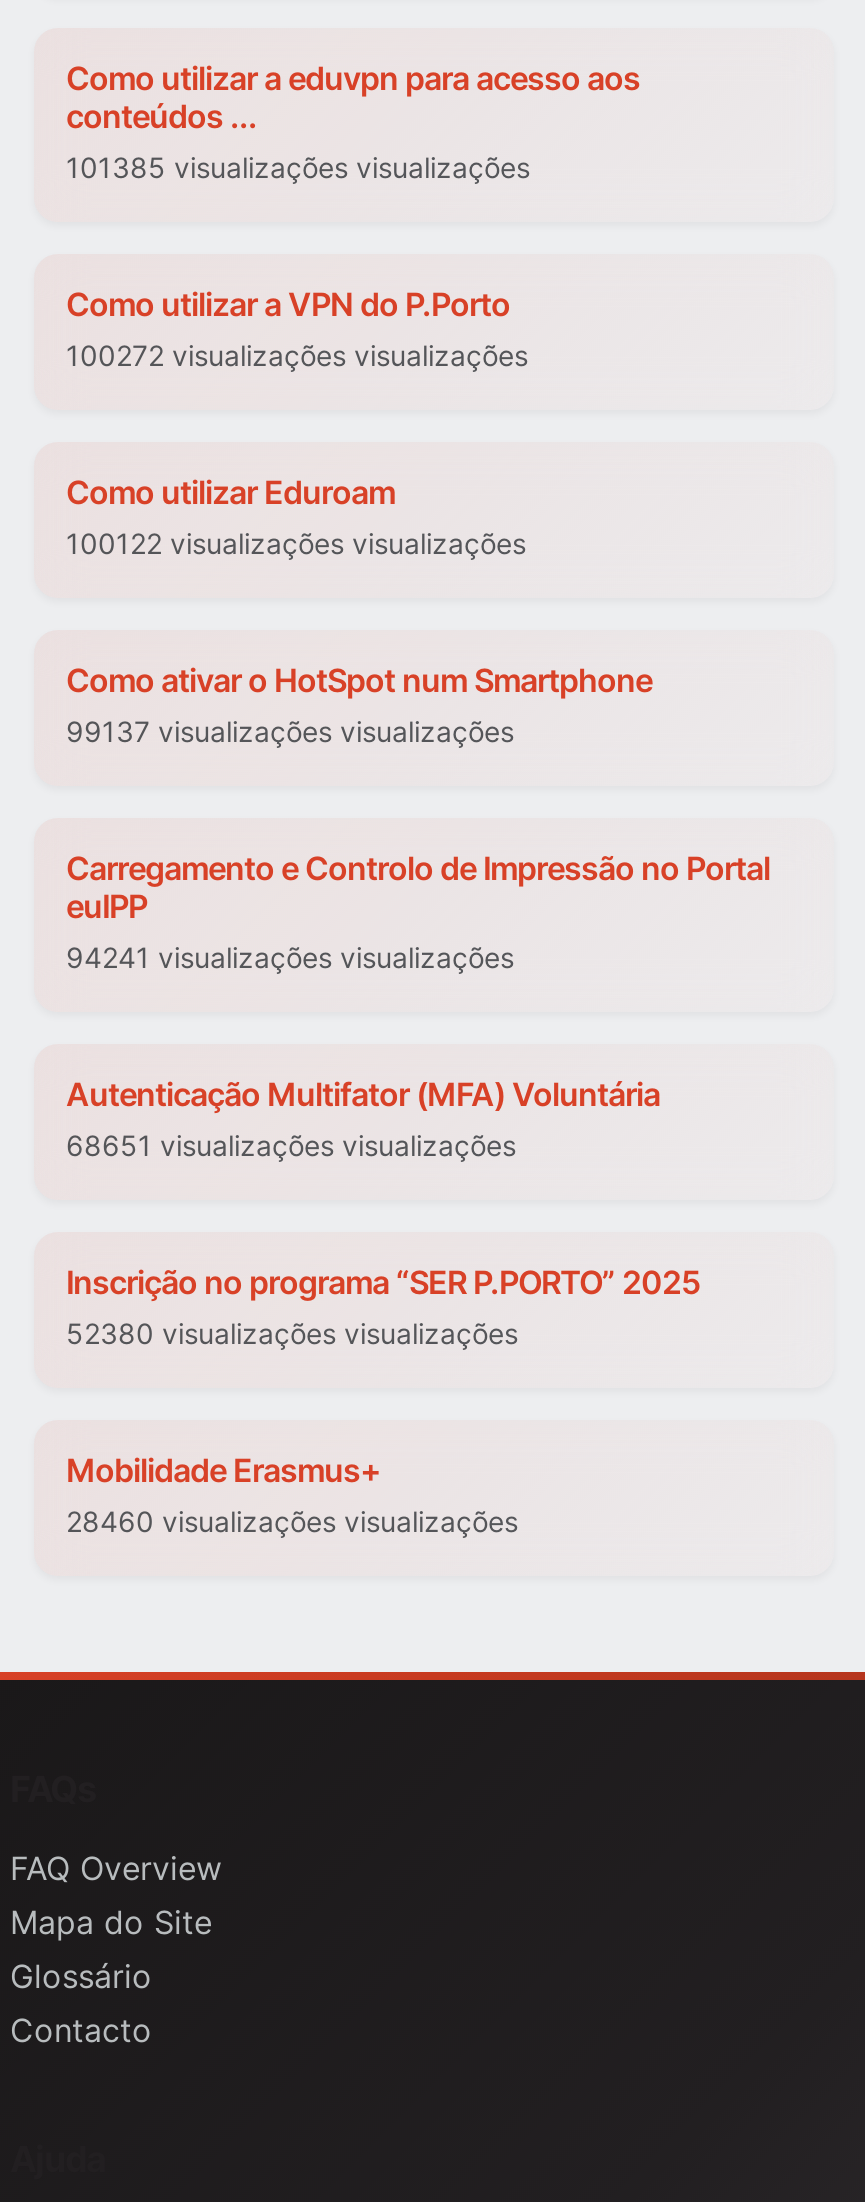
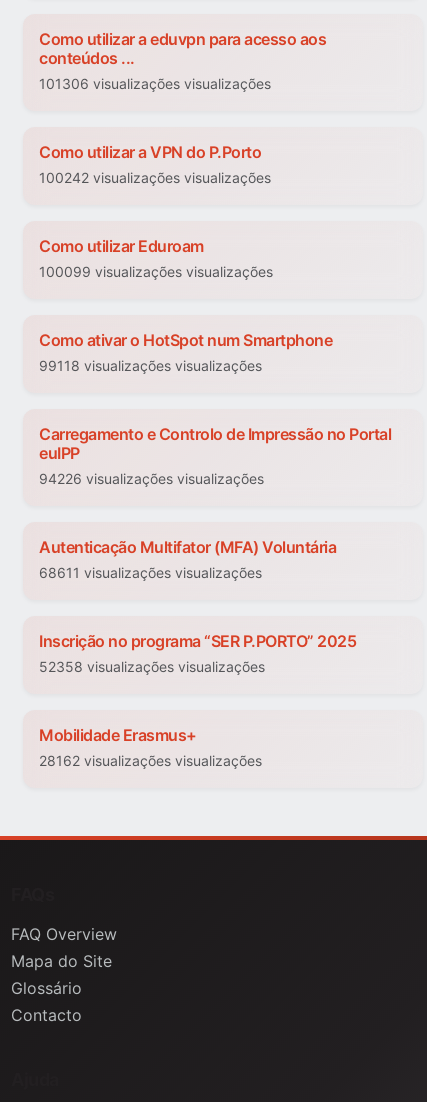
- 101385 visualizações visualizações
+ 101306 visualizações visualizações

- 100272 visualizações visualizações
+ 100242 visualizações visualizações

- 100122 visualizações visualizações
+ 100099 visualizações visualizações

- 99137 visualizações visualizações
+ 99118 visualizações visualizações

- 94241 visualizações visualizações
+ 94226 visualizações visualizações

- 68651 visualizações visualizações
+ 68611 visualizações visualizações

- 52380 visualizações visualizações
+ 52358 visualizações visualizações

- 28460 visualizações visualizações
+ 28162 visualizações visualizações
